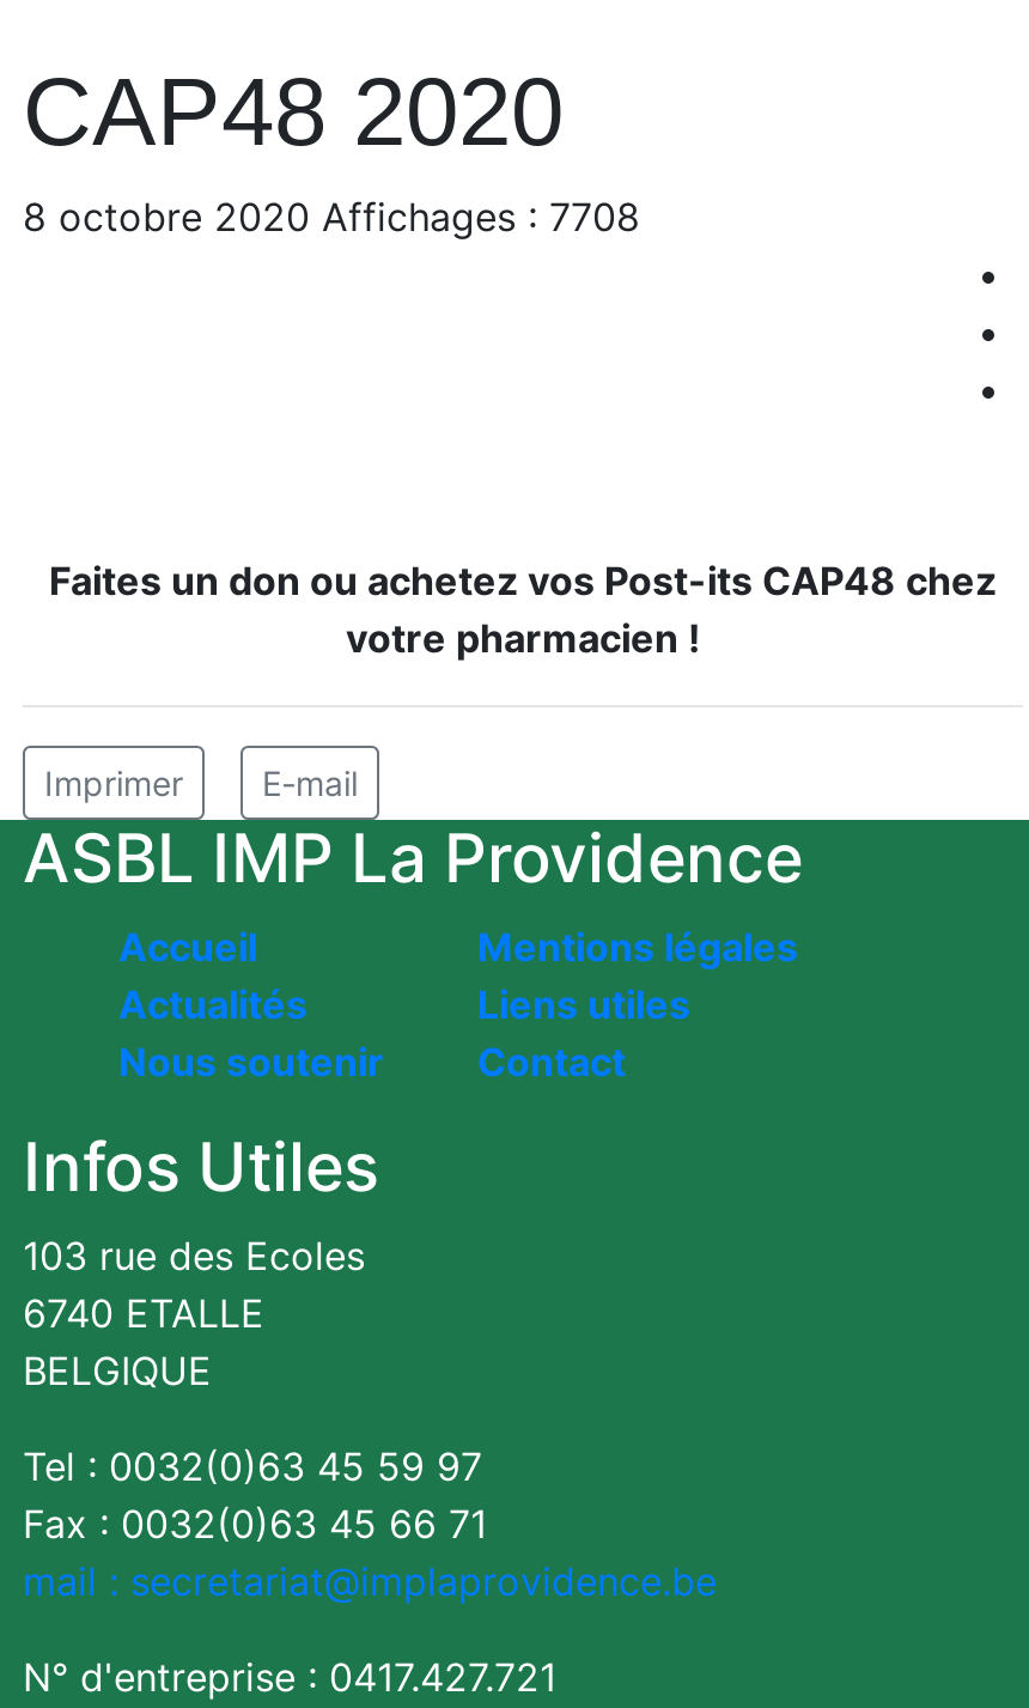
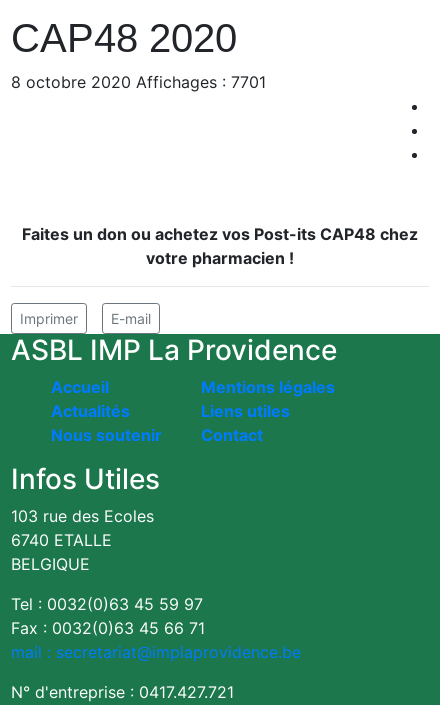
- 8 octobre 2020 Affichages : 7708
+ 8 octobre 2020 Affichages : 7701
